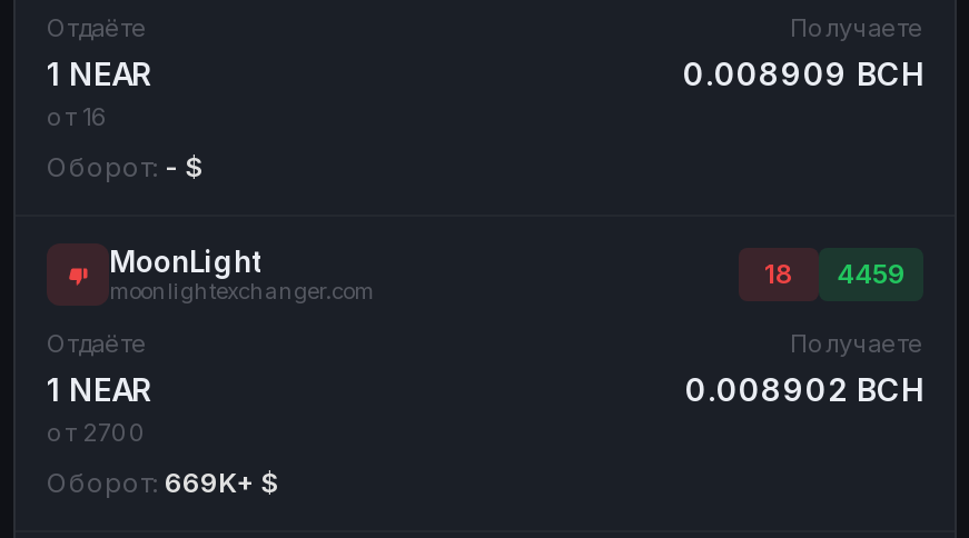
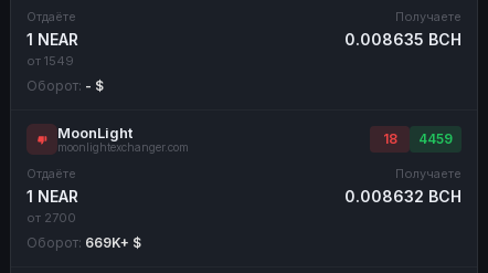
- 0.008909 BCH
+ 0.008635 BCH

- от 16
+ от 1549

- 0.008902 BCH
+ 0.008632 BCH
